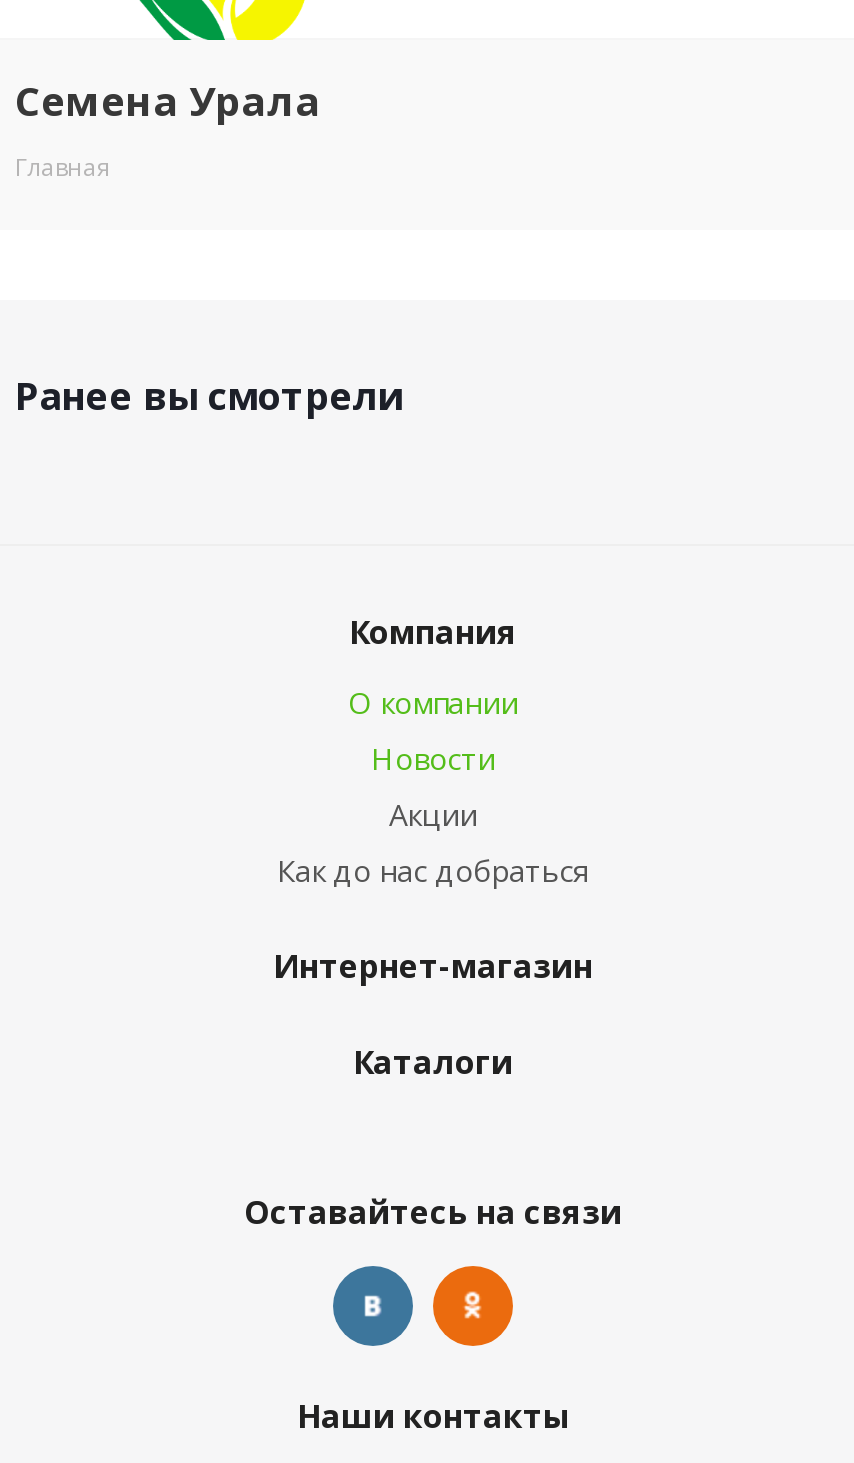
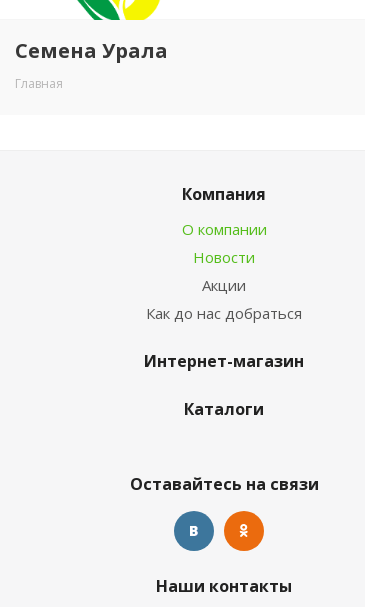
- Ранее вы смотрели
